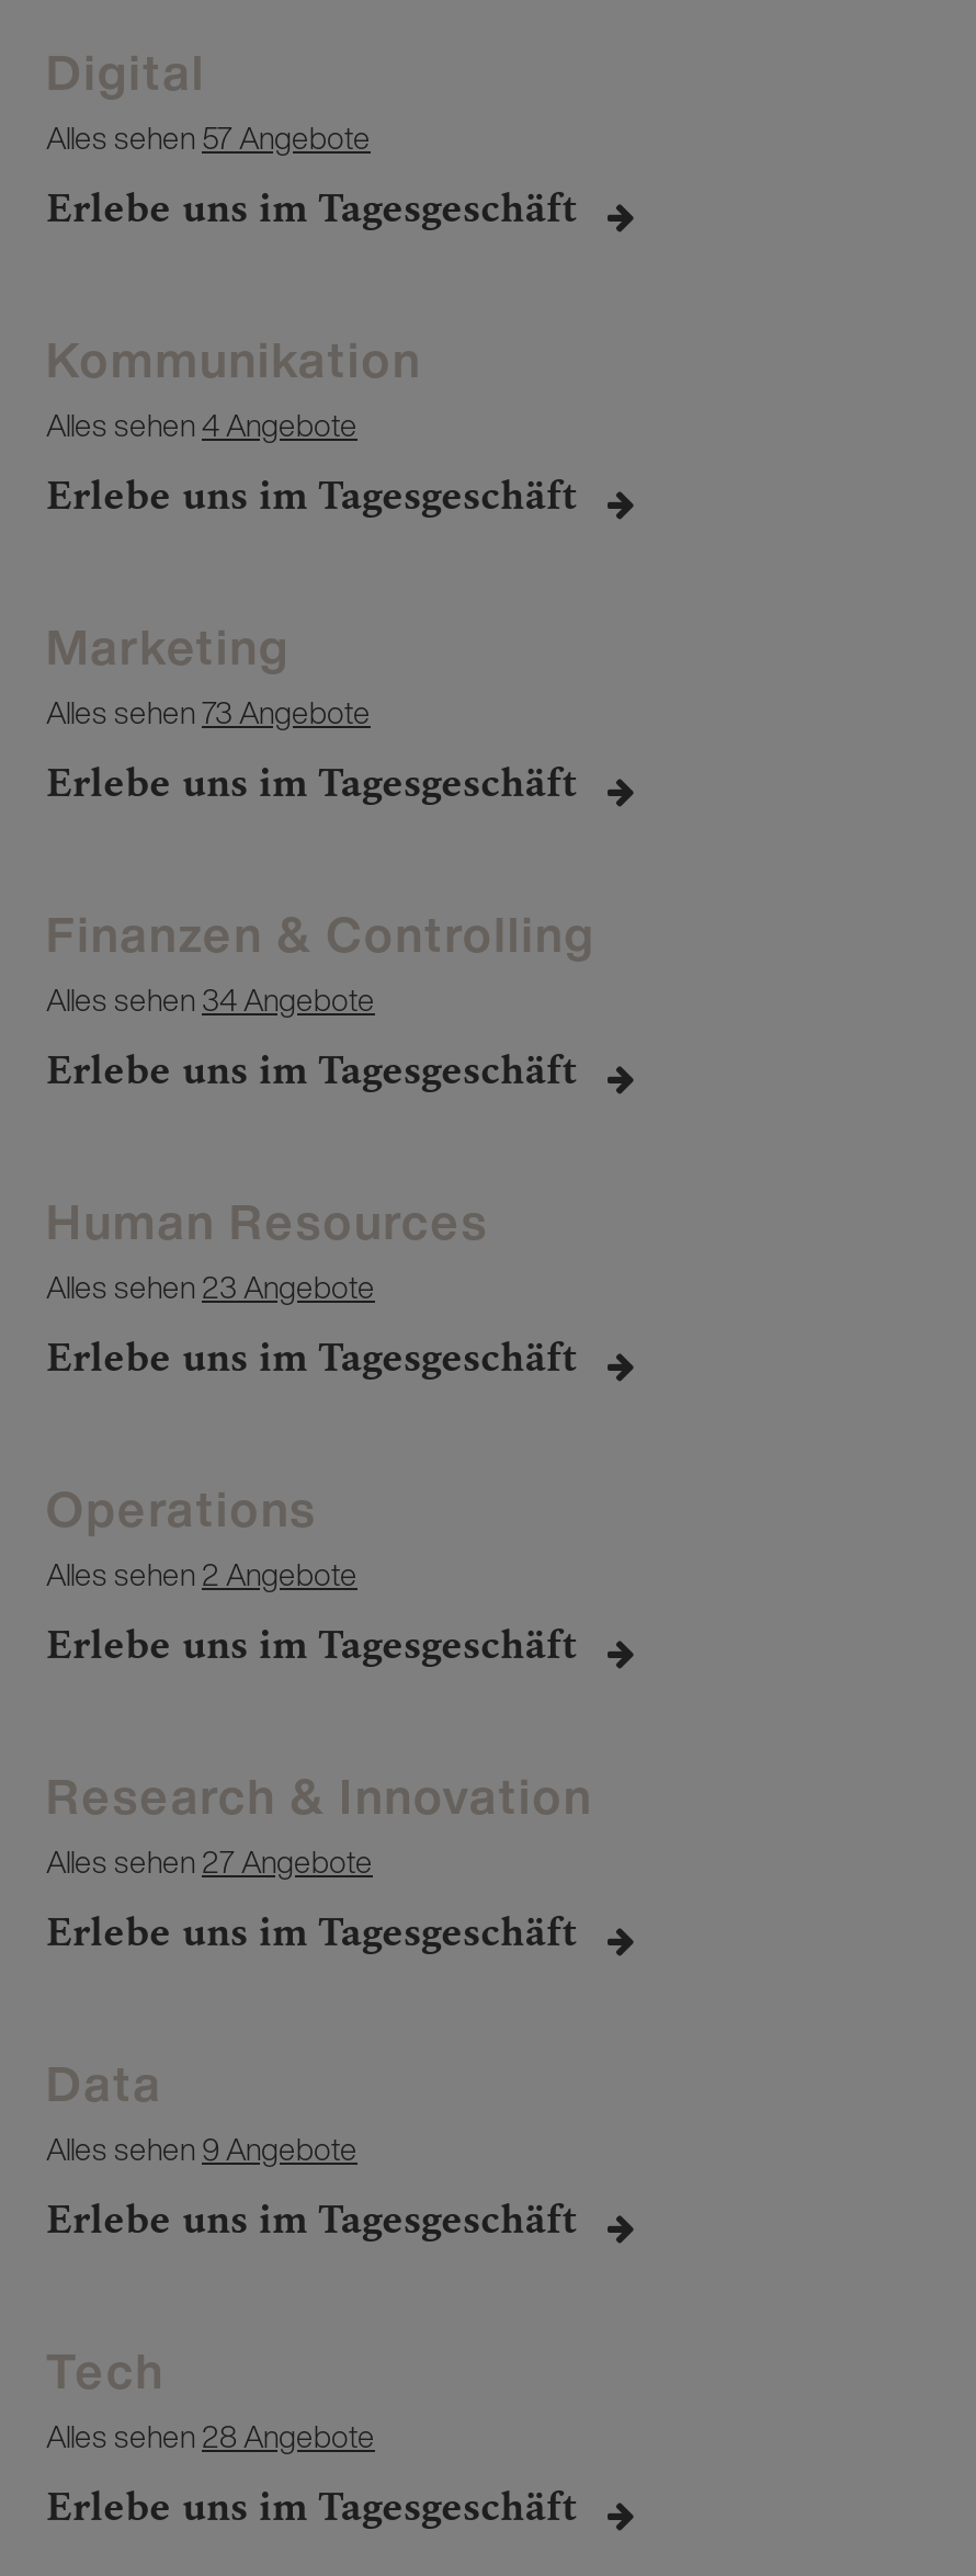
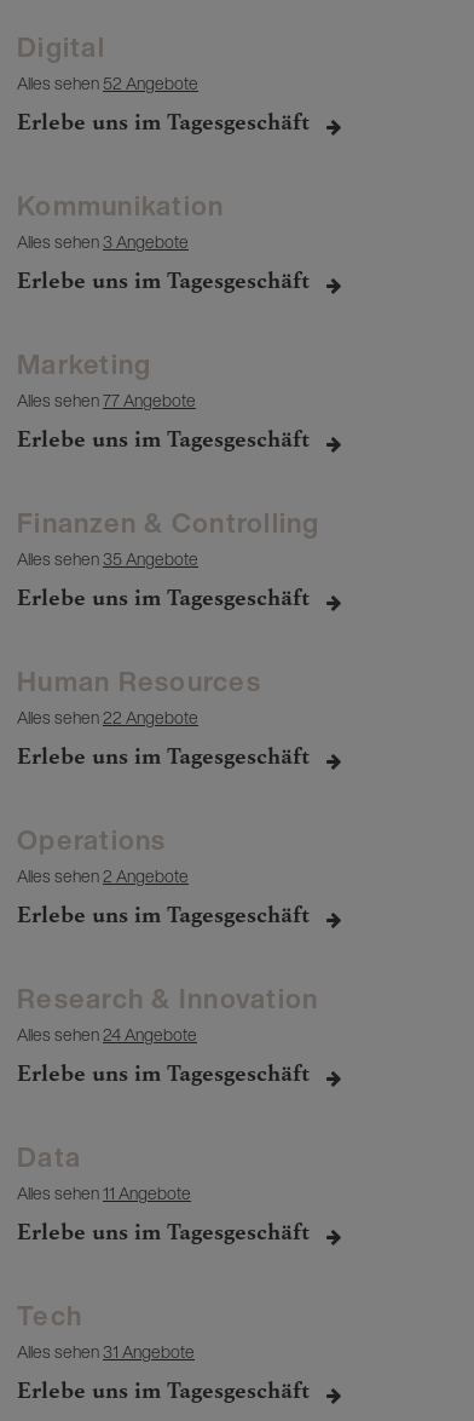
- Alles sehen 57 Angebote
+ Alles sehen 52 Angebote

- Alles sehen 4 Angebote
+ Alles sehen 3 Angebote

- Alles sehen73 Angebote
+ Alles sehen77 Angebote

- Alles sehen 34 Angebote
+ Alles sehen 35 Angebote

- Alles sehen 23 Angebote
+ Alles sehen 22 Angebote

- Alles sehen 27 Angebote
+ Alles sehen 24 Angebote

- Alles sehen 9 Angebote
+ Alles sehen 11 Angebote

- Alles sehen 28 Angebote
+ Alles sehen 31 Angebote
